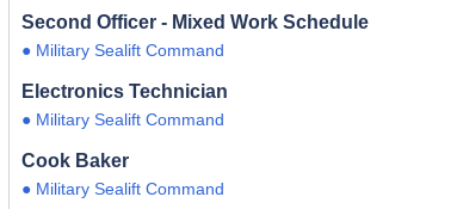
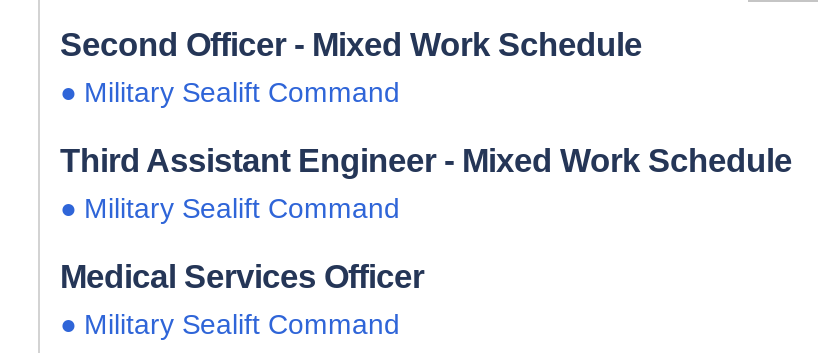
- Electronics Technician
+ Third Assistant Engineer - Mixed Work Schedule

- Cook Baker
+ Medical Services Officer
